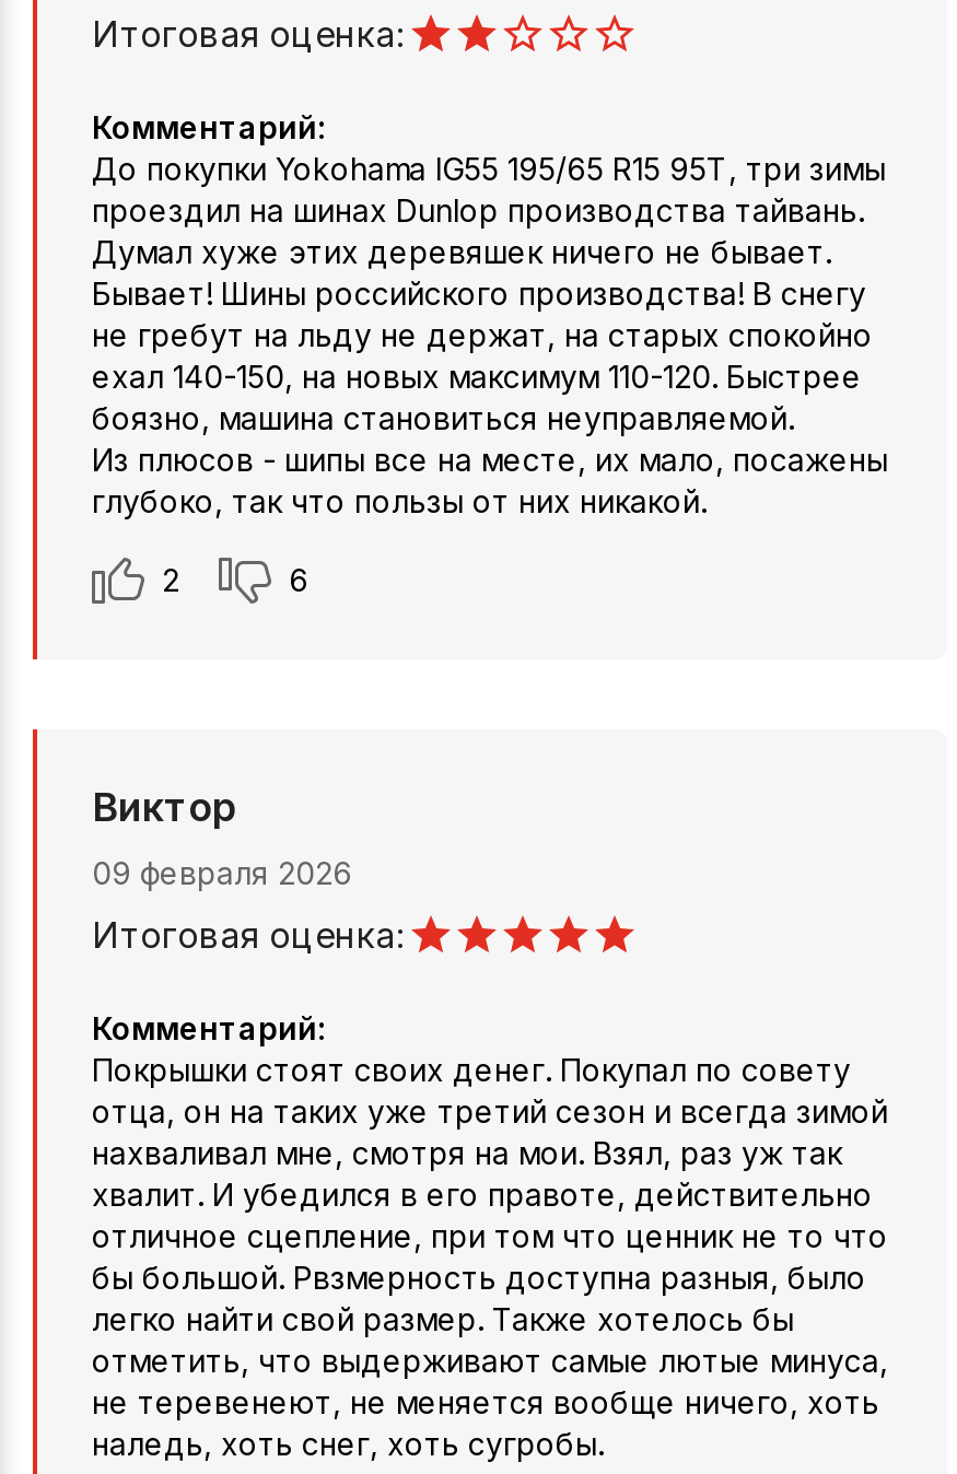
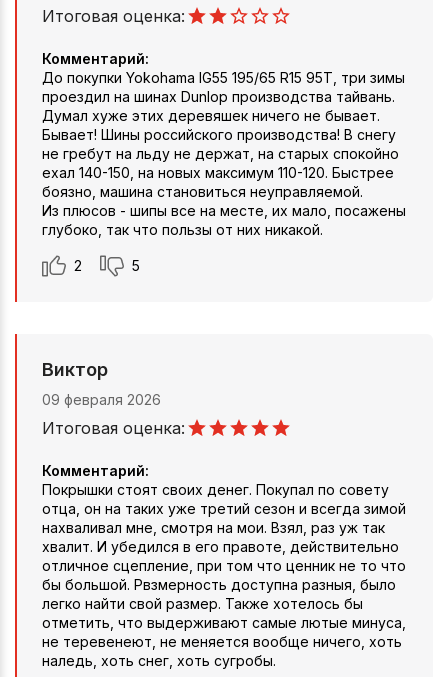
- 6
+ 5
